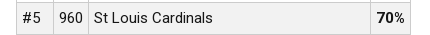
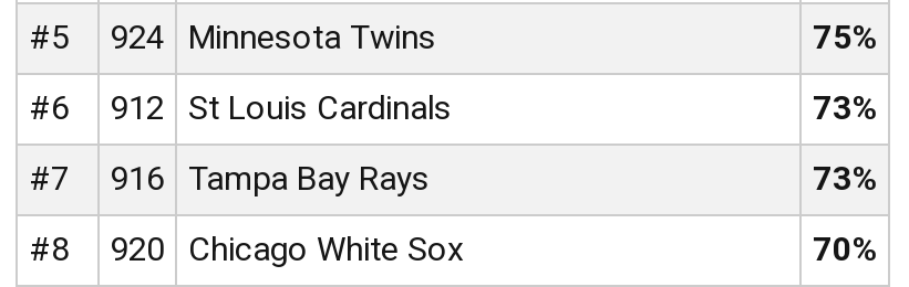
- 960
+ 924
+ Minnesota Twins
+ 75%
+ #6
+ 912

+ 73%
+ #7
+ 916
+ Tampa Bay Rays
+ 73%
+ #8
+ 920
+ Chicago White Sox
